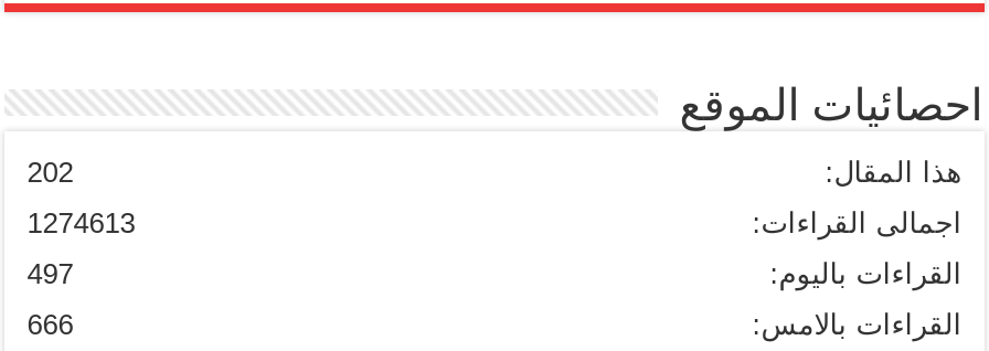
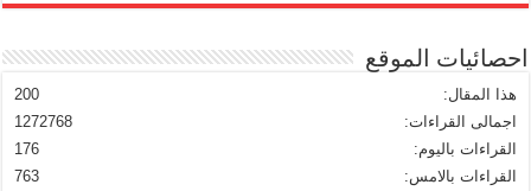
- 202
+ 200

- 1274613
+ 1272768

- 497
+ 176

- 666
+ 763
